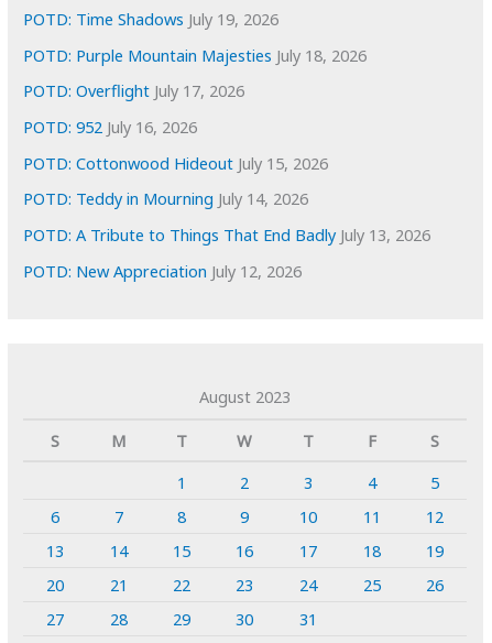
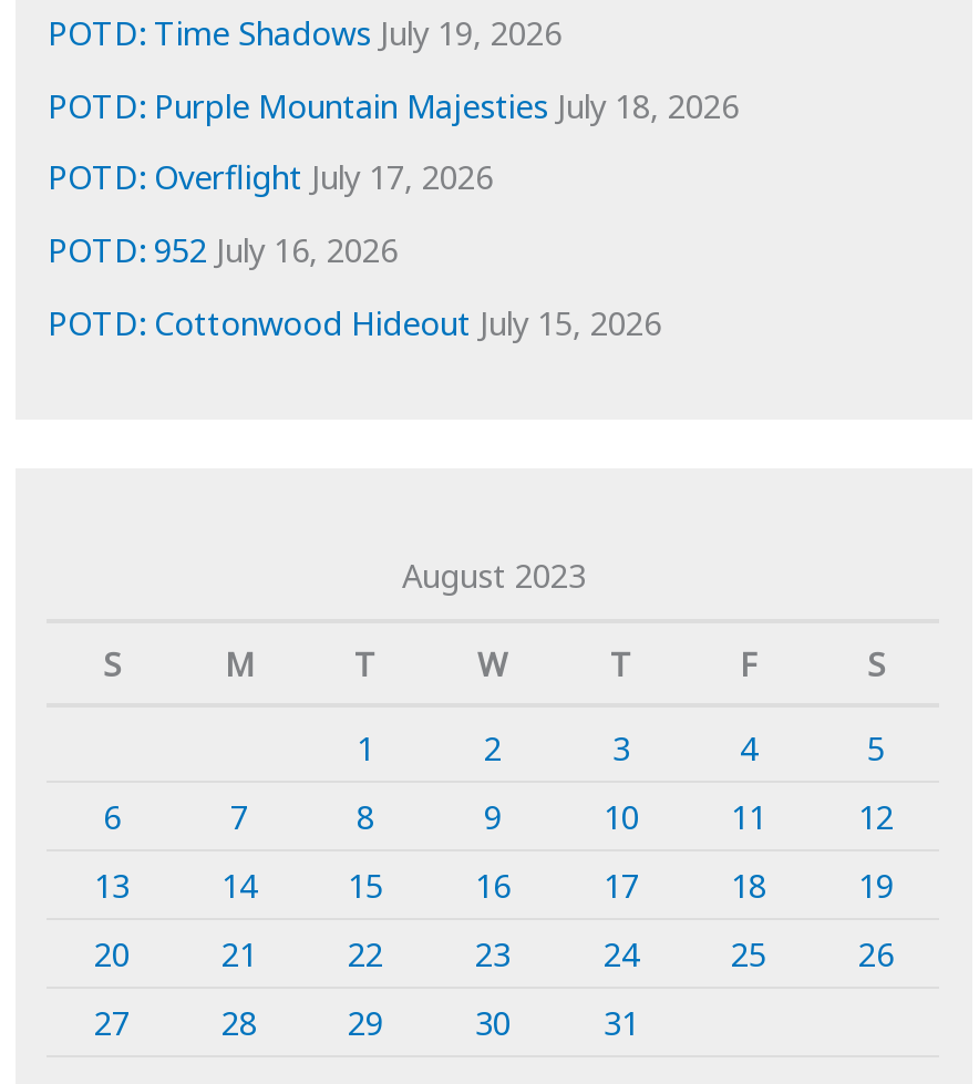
- POTD: Teddy in Mourning July 14, 2026
- POTD: A Tribute to Things That End Badly July 13, 2026
- POTD: New Appreciation July 12, 2026
